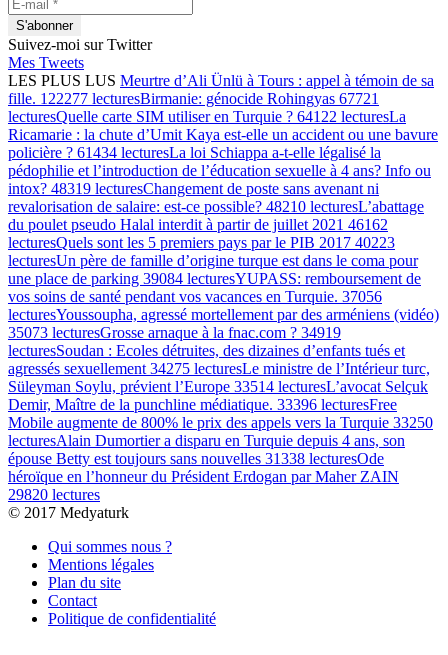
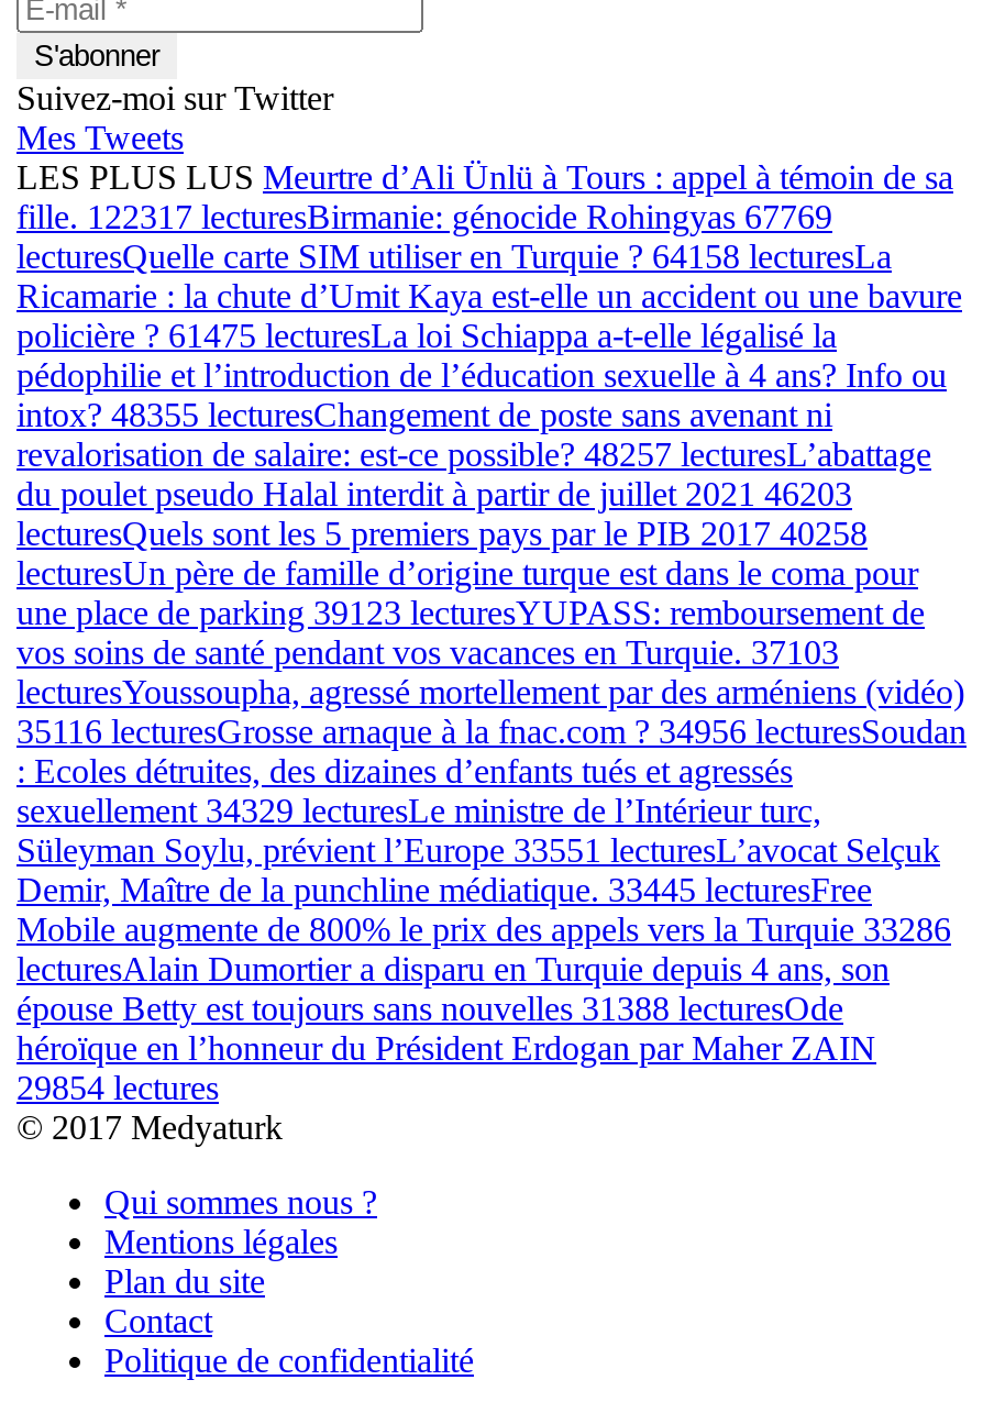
- fille. 122277 lecturesBirmanie: génocide Rohingyas 67721
+ fille. 122317 lecturesBirmanie: génocide Rohingyas 67769

- lecturesQuelle carte SIM utiliser en Turquie ? 64122 lecturesLa
+ lecturesQuelle carte SIM utiliser en Turquie ? 64158 lecturesLa

- policière ? 61434 lecturesLa loi Schiappa a-t-elle légalisé la
+ policière ? 61475 lecturesLa loi Schiappa a-t-elle légalisé la

- intox? 48319 lecturesChangement de poste sans avenant ni
+ intox? 48355 lecturesChangement de poste sans avenant ni

- revalorisation de salaire: est-ce possible? 48210 lecturesL’abattage
+ revalorisation de salaire: est-ce possible? 48257 lecturesL’abattage

- du poulet pseudo Halal interdit à partir de juillet 2021 46162
+ du poulet pseudo Halal interdit à partir de juillet 2021 46203

- lecturesQuels sont les 5 premiers pays par le PIB 2017 40223
+ lecturesQuels sont les 5 premiers pays par le PIB 2017 40258

- une place de parking 39084 lecturesYUPASS: remboursement de
+ une place de parking 39123 lecturesYUPASS: remboursement de

- vos soins de santé pendant vos vacances en Turquie. 37056
+ vos soins de santé pendant vos vacances en Turquie. 37103

- 35073 lecturesGrosse arnaque à la fnac.com ? 34919
- lecturesSoudan : Ecoles détruites, des dizaines d’enfants tués et
- agressés sexuellement 34275 lecturesLe ministre de l’Intérieur turc,
- Süleyman Soylu, prévient l’Europe 33514 lecturesL’avocat Selçuk
- Demir, Maître de la punchline médiatique. 33396 lecturesFree
- Mobile augmente de 800% le prix des appels vers la Turquie 33250
+ 35116 lecturesGrosse arnaque à la fnac.com ? 34956 lecturesSoudan
+ : Ecoles détruites, des dizaines d’enfants tués et agressés
+ sexuellement 34329 lecturesLe ministre de l’Intérieur turc,
+ Süleyman Soylu, prévient l’Europe 33551 lecturesL’avocat Selçuk
+ Demir, Maître de la punchline médiatique. 33445 lecturesFree
+ Mobile augmente de 800% le prix des appels vers la Turquie 33286

- épouse Betty est toujours sans nouvelles 31338 lecturesOde
+ épouse Betty est toujours sans nouvelles 31388 lecturesOde

- 29820 lectures
+ 29854 lectures
